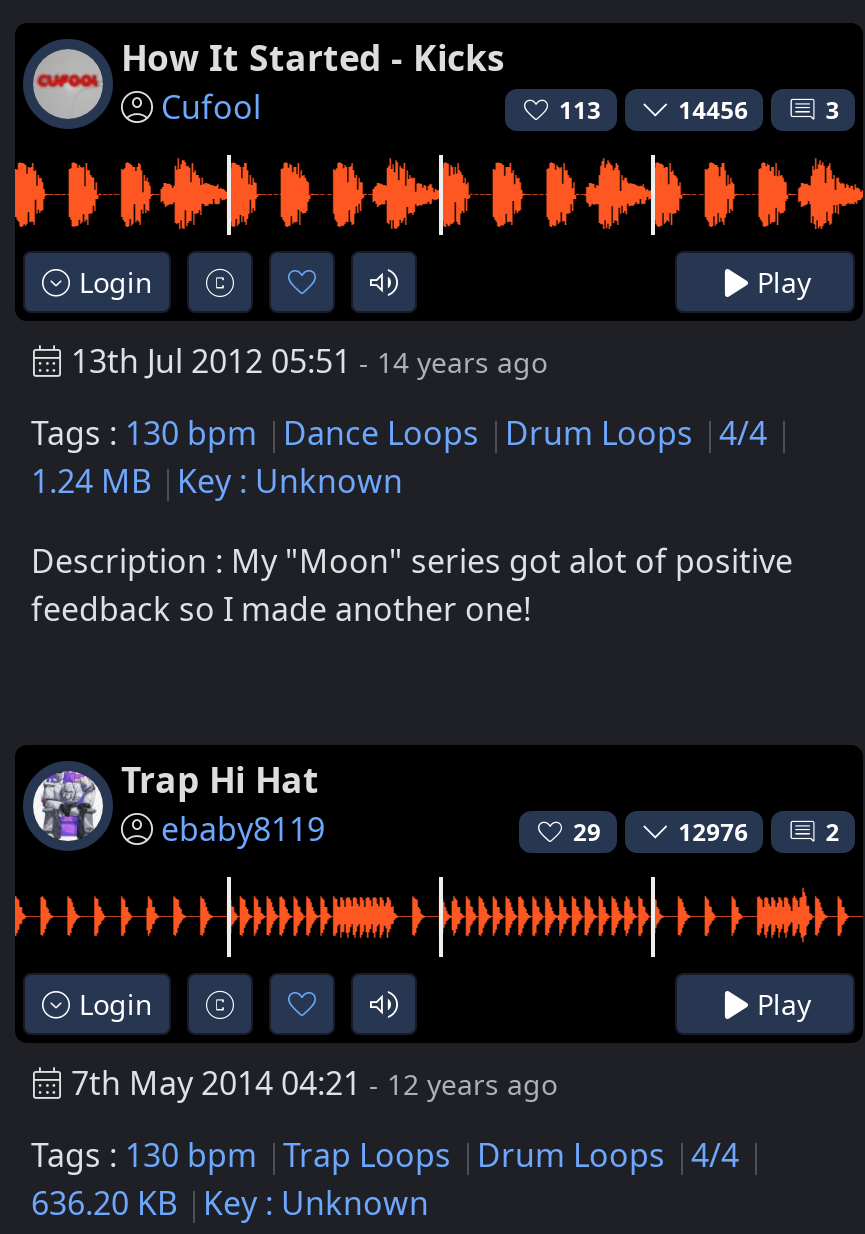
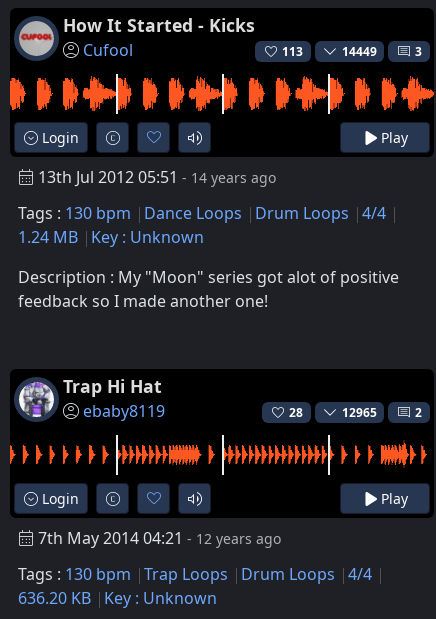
- 14456
+ 14449

- 29
+ 28

- 12976
+ 12965
